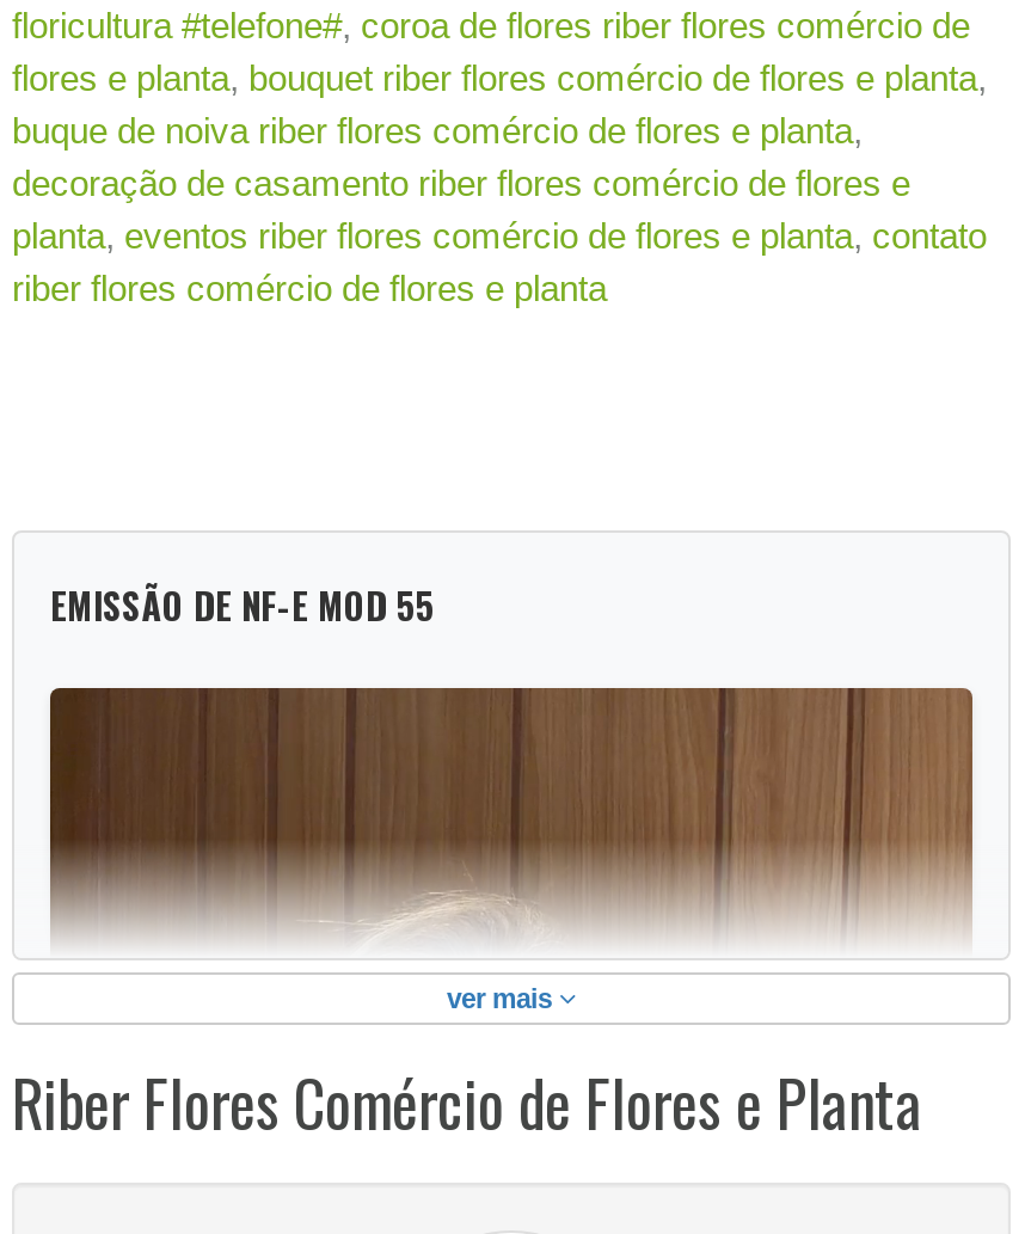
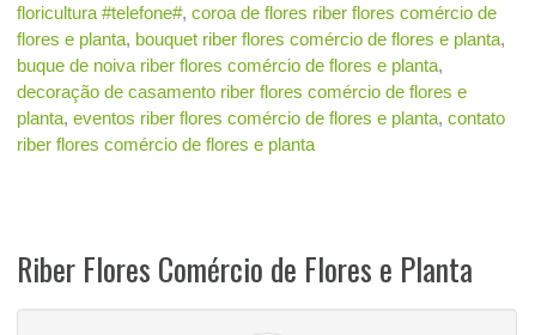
- EMISSÃO DE NF-E MOD 55

- [image]
- ver mais
